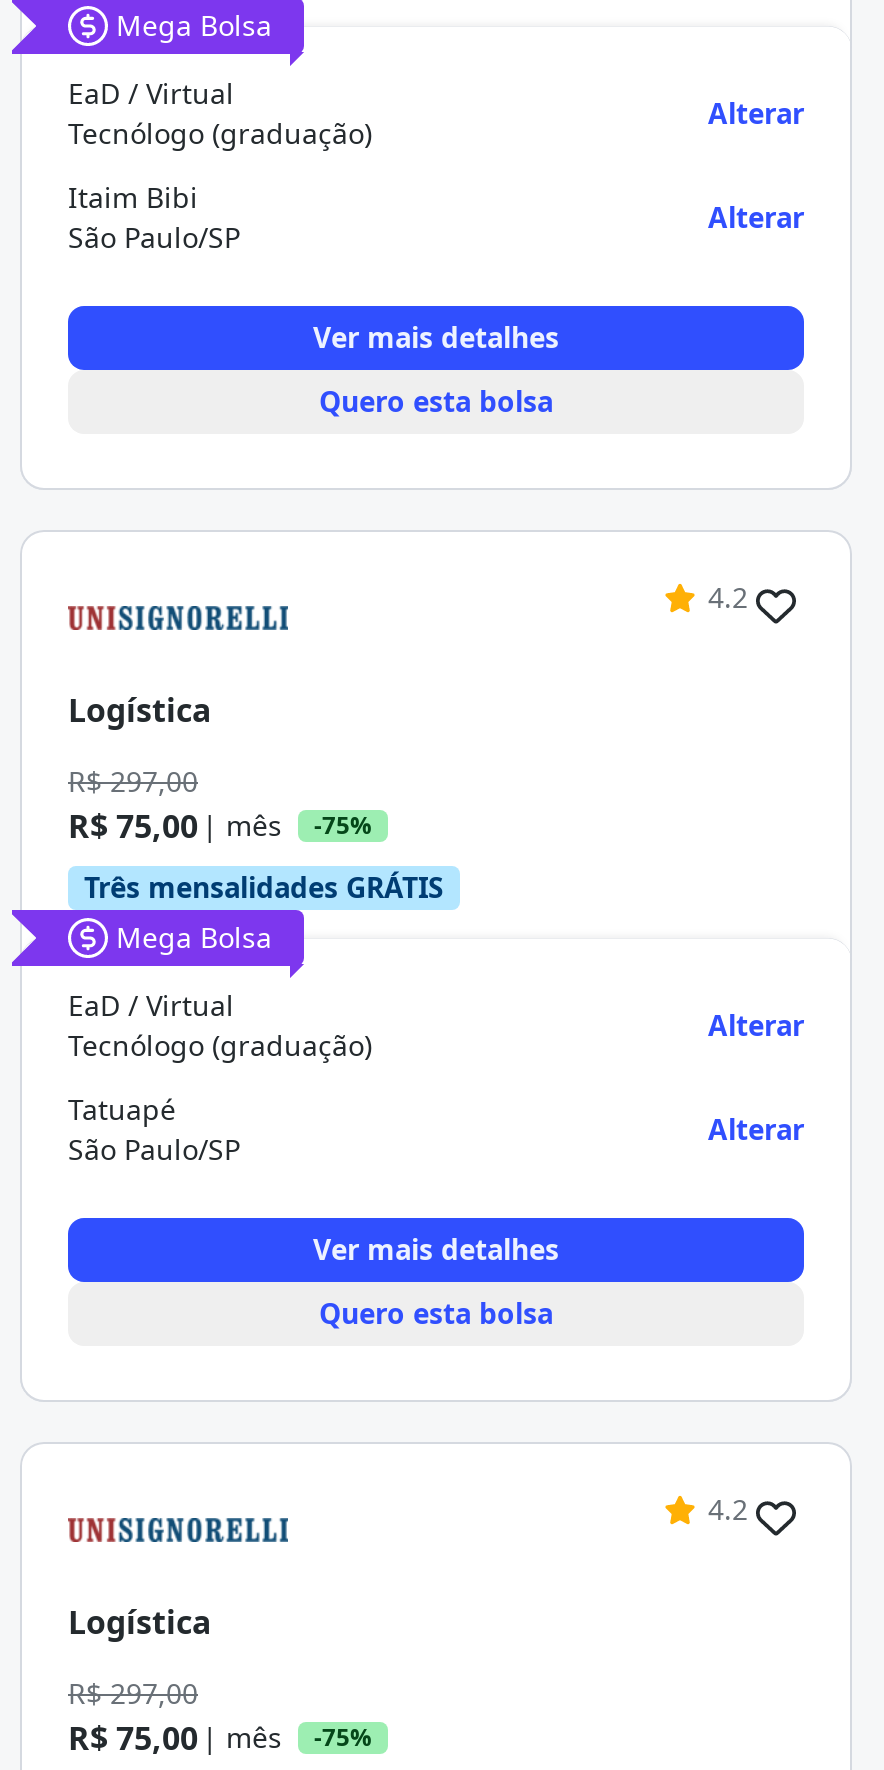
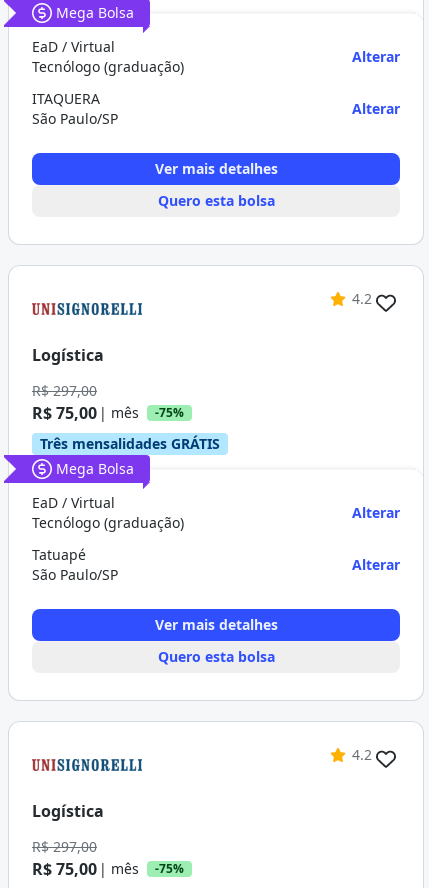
- Itaim Bibi
+ ITAQUERA
